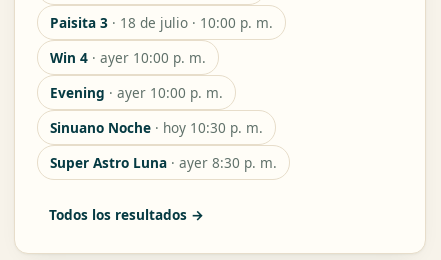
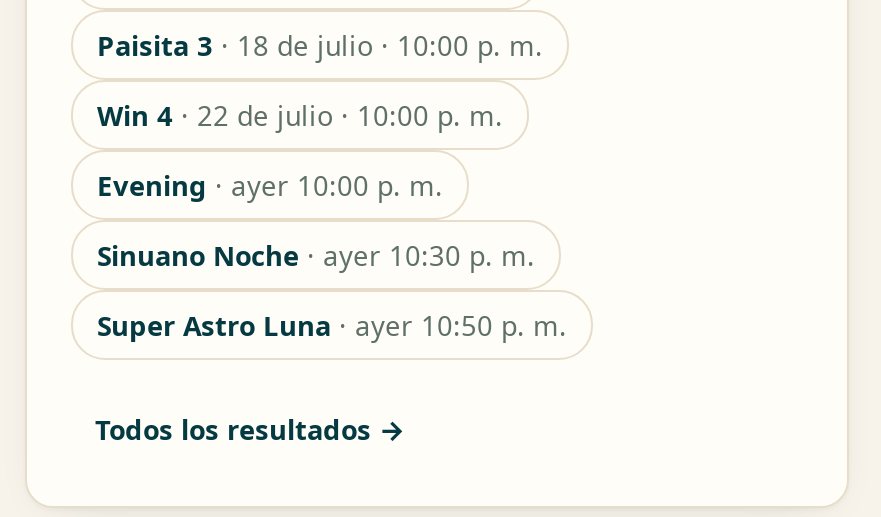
- Win 4 · ayer 10:00 p. m.
+ Win 4 · 22 de julio · 10:00 p. m.

- Sinuano Noche · hoy 10:30 p. m.
+ Sinuano Noche · ayer 10:30 p. m.

- Super Astro Luna · ayer 8:30 p. m.
+ Super Astro Luna · ayer 10:50 p. m.
